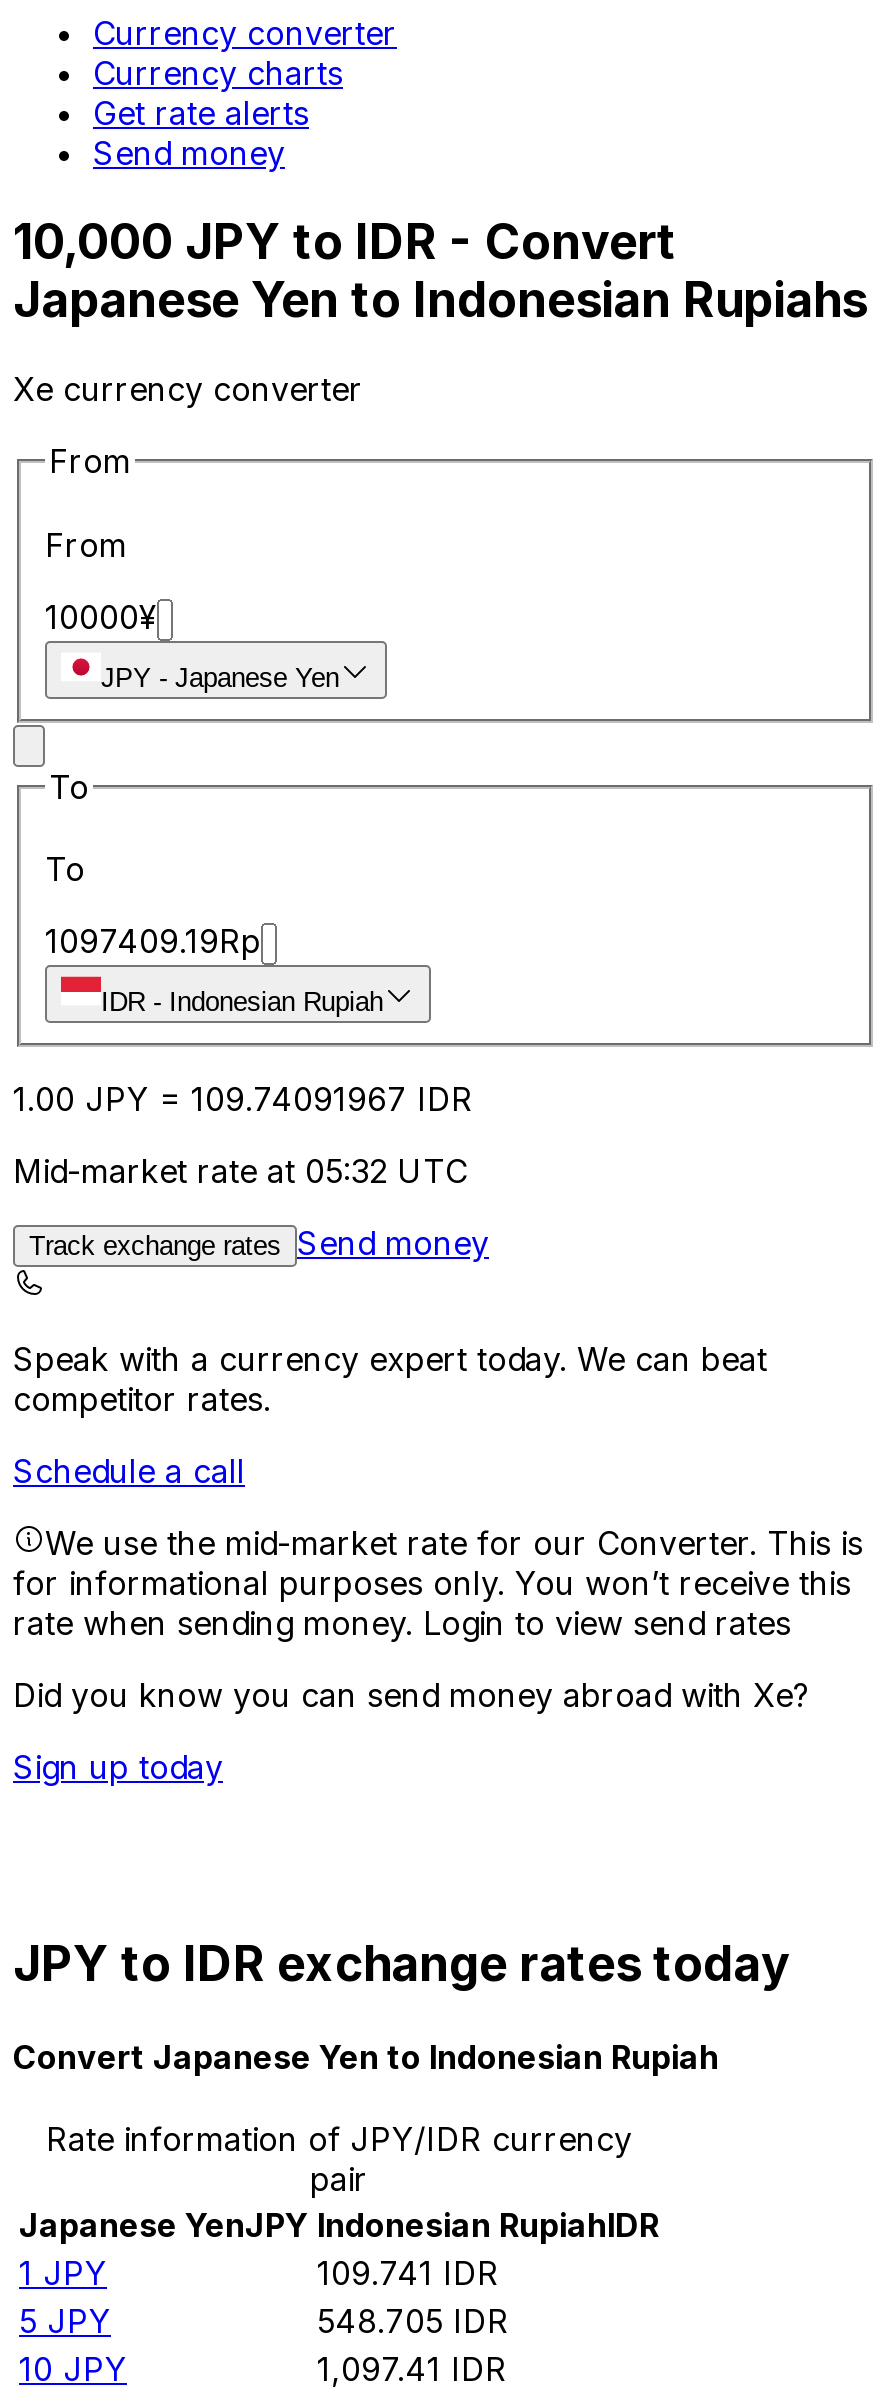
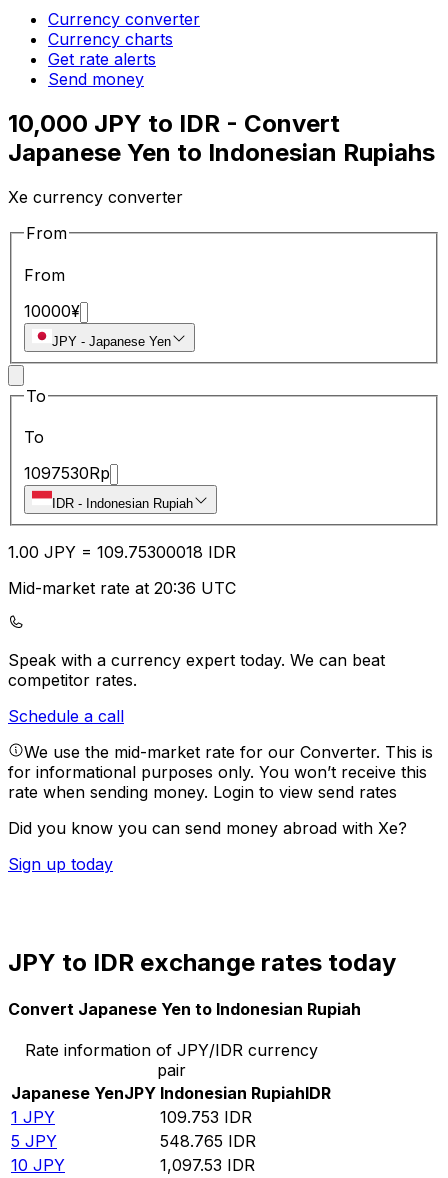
- 1097409.19Rp
+ 1097530Rp

- 1.00 JPY = 109.74091967 IDR
- Mid-market rate at 05:32 UTC
- Track exchange rates Send money
+ 1.00 JPY = 109.75300018 IDR
+ Mid-market rate at 20:36 UTC

- 109.741 IDR
+ 109.753 IDR

- 548.705 IDR
+ 548.765 IDR

- 1,097.41 IDR
+ 1,097.53 IDR
